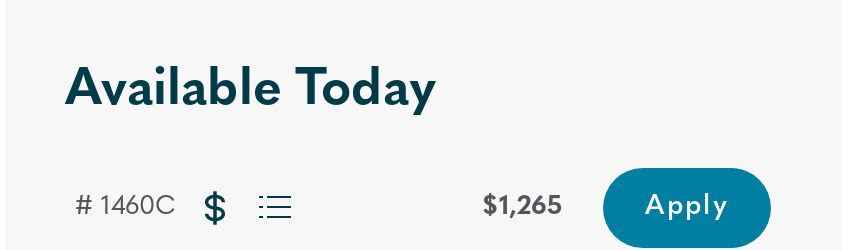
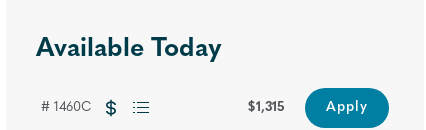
- $1,265
+ $1,315
